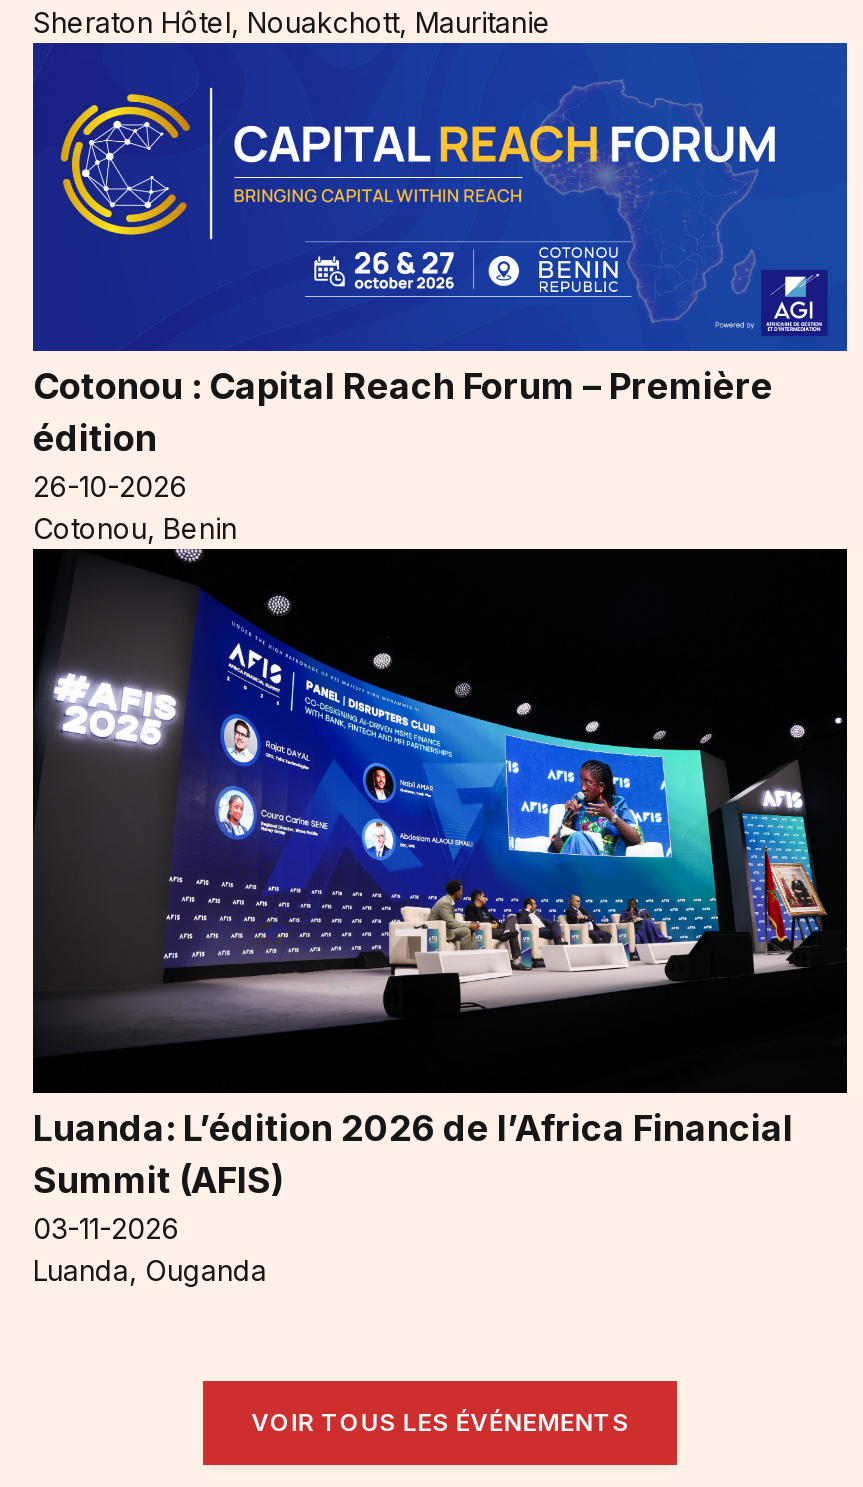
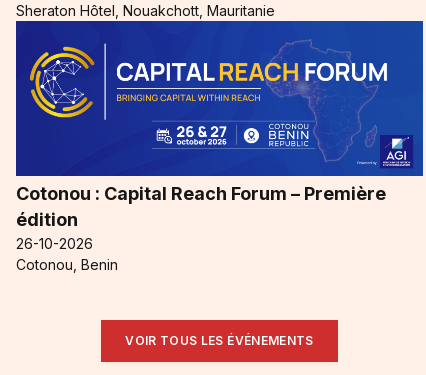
- [image]
- Luanda: L’édition 2026 de l’Africa Financial
- Summit (AFIS)
- 03-11-2026
- Luanda, Ouganda
